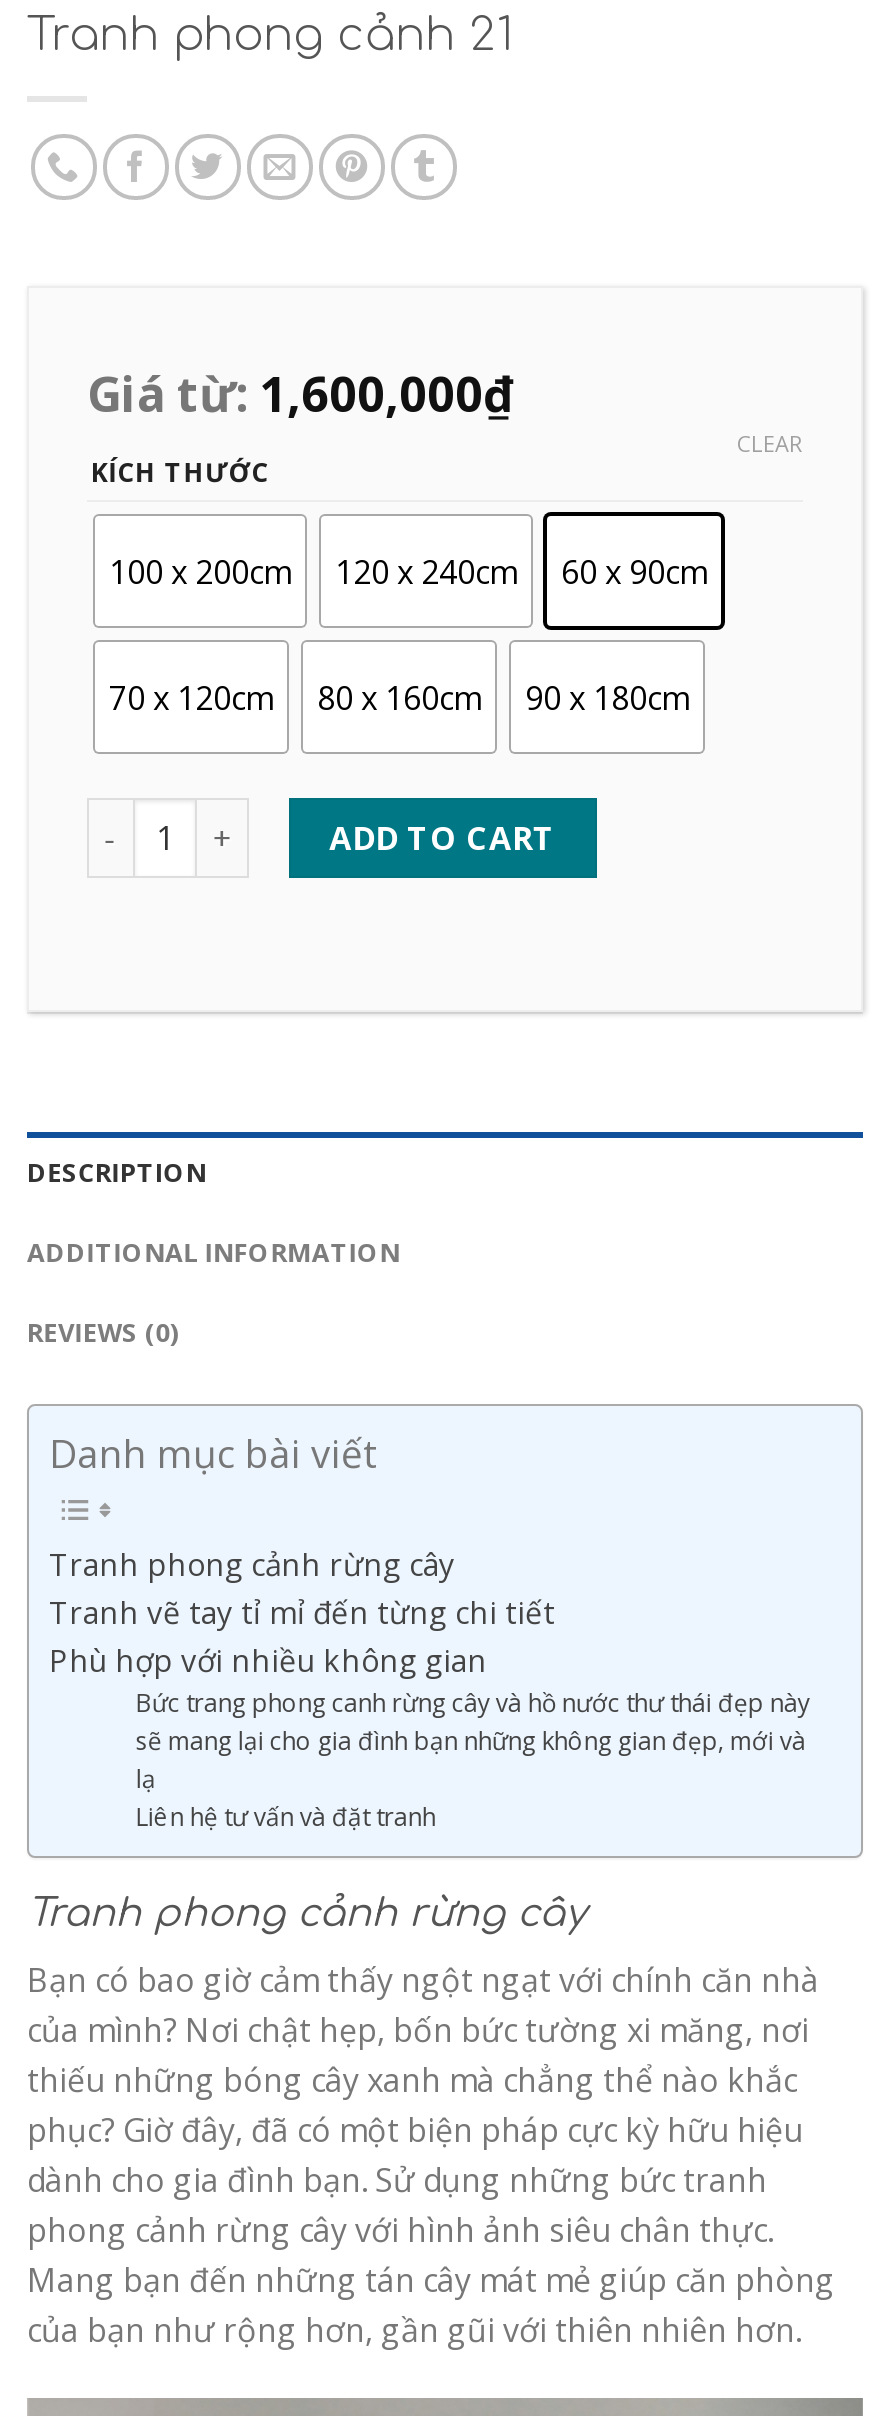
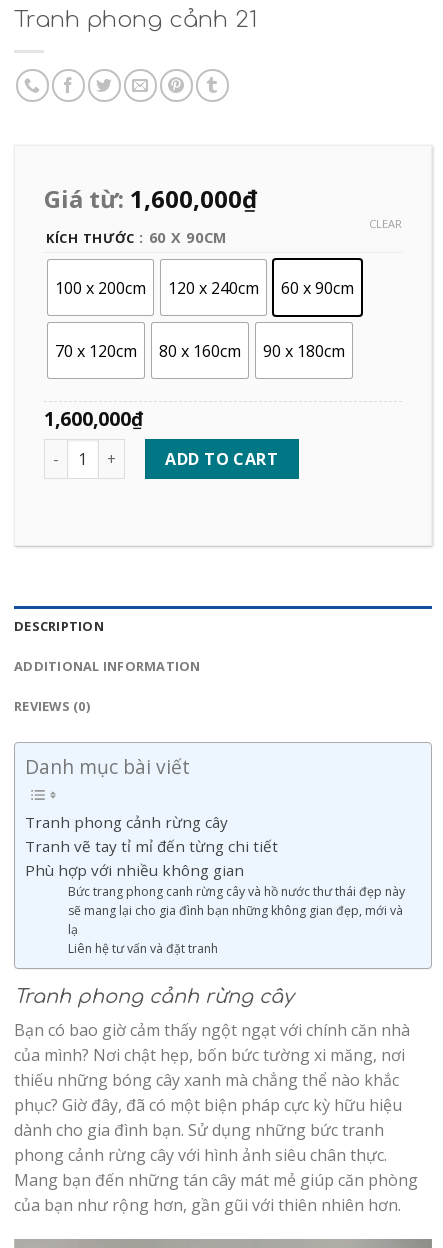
- KÍCH THƯỚC
+ KÍCH THƯỚC : 60 X 90CM

+ 1,600,000₫
